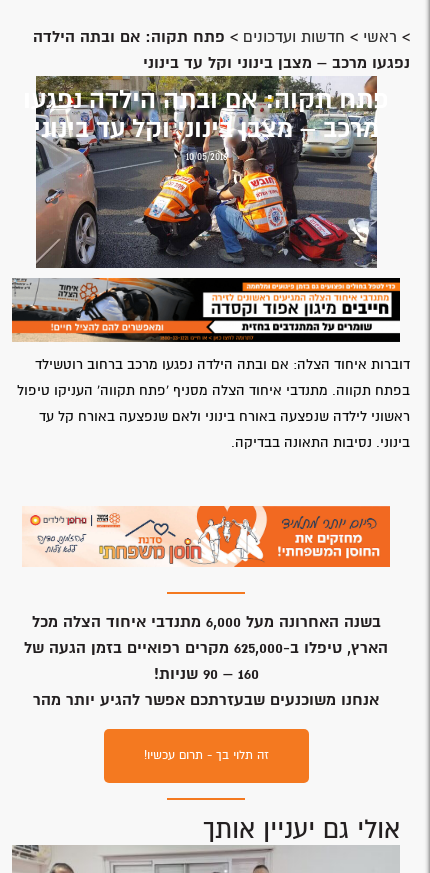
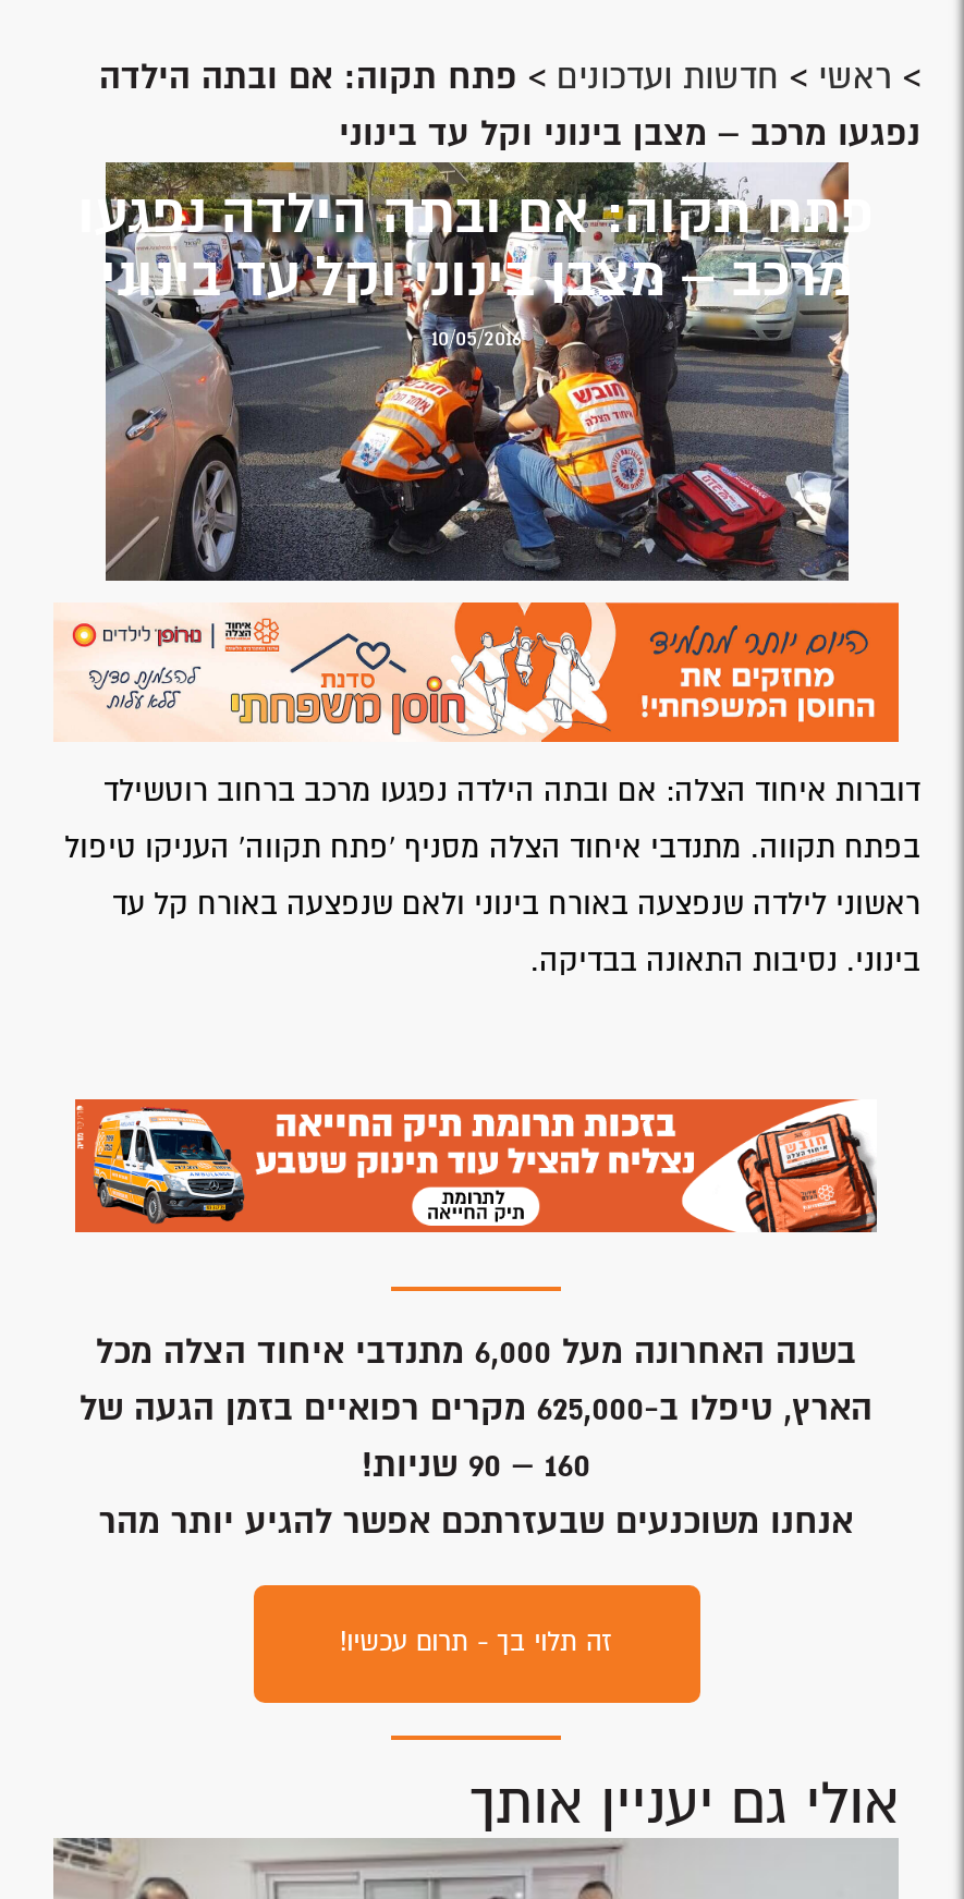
- [image]
+ [image]

- [image]
+ [image]
